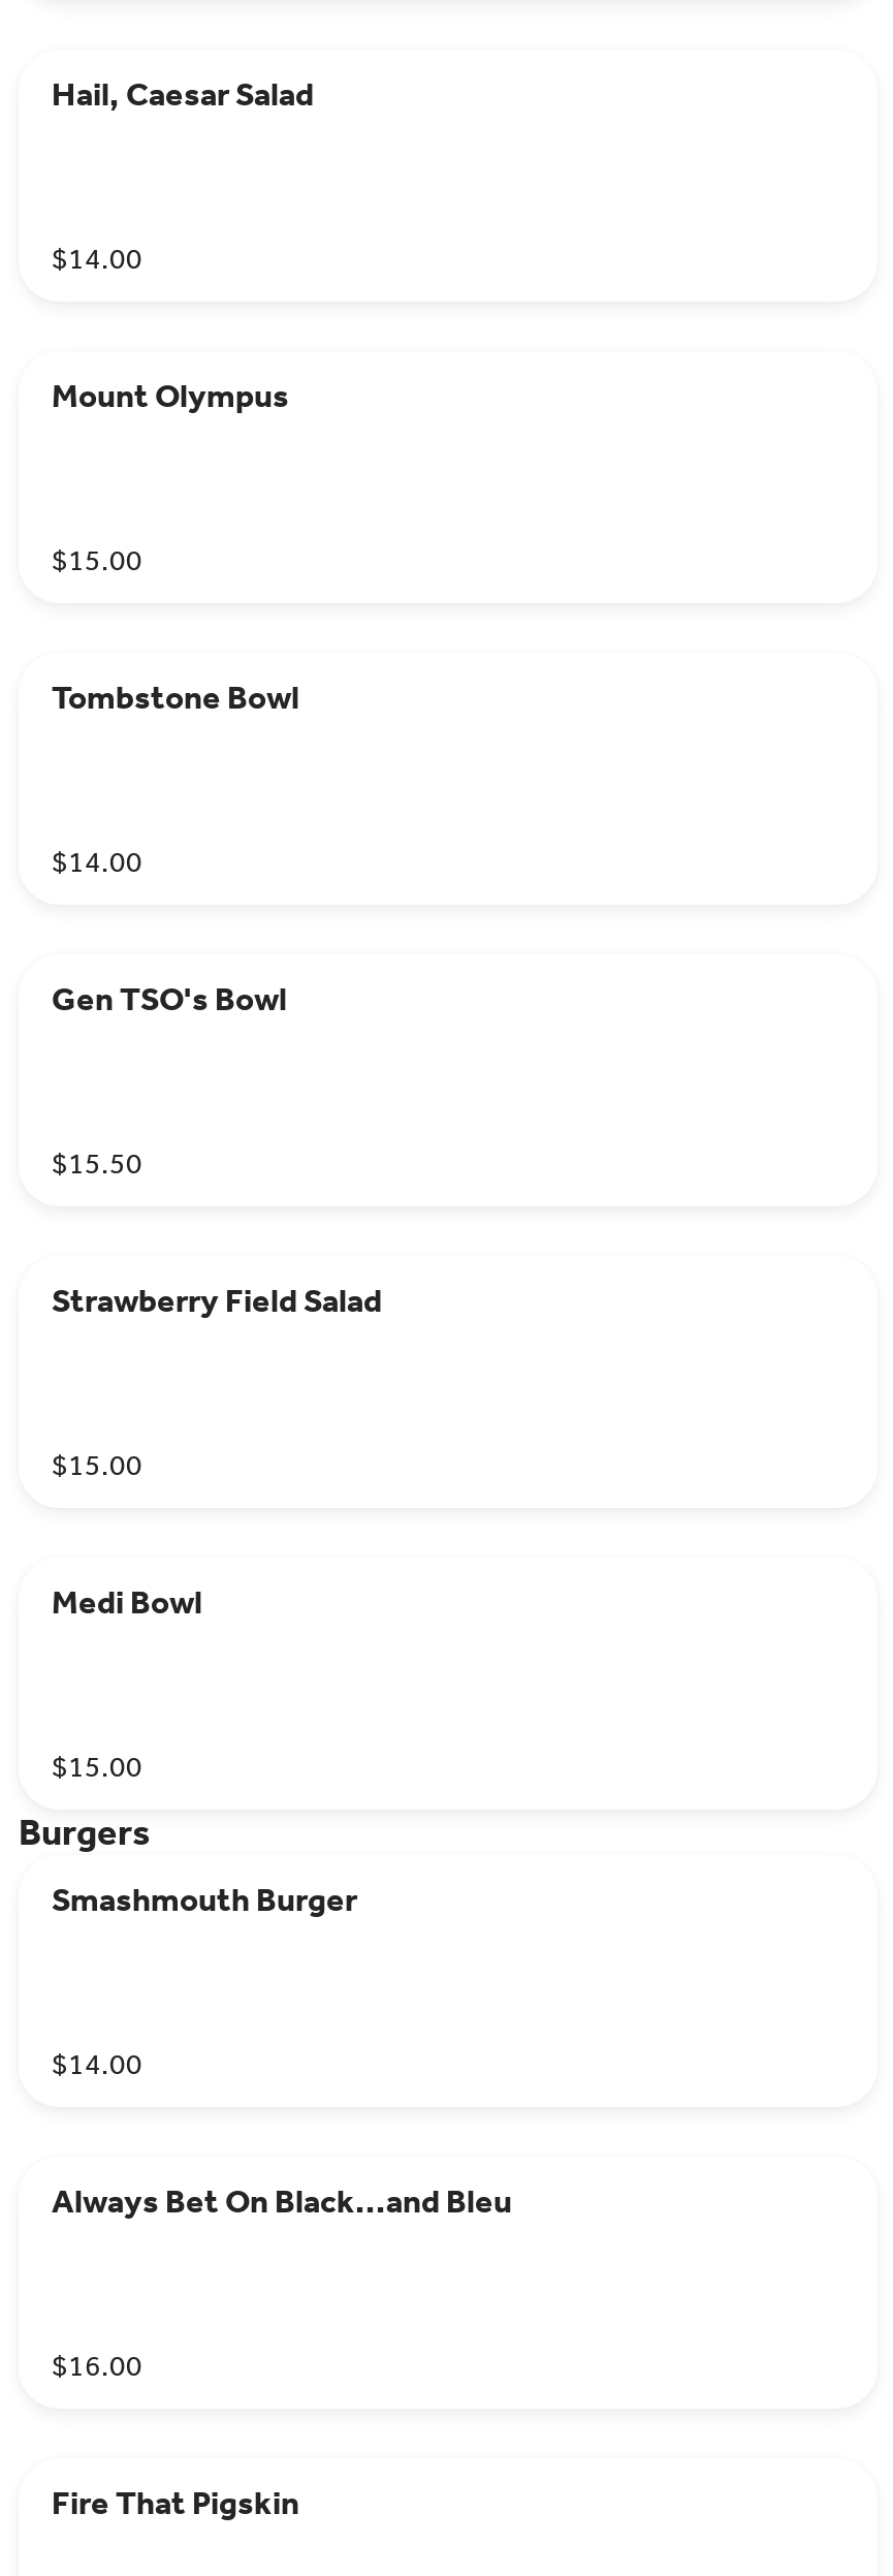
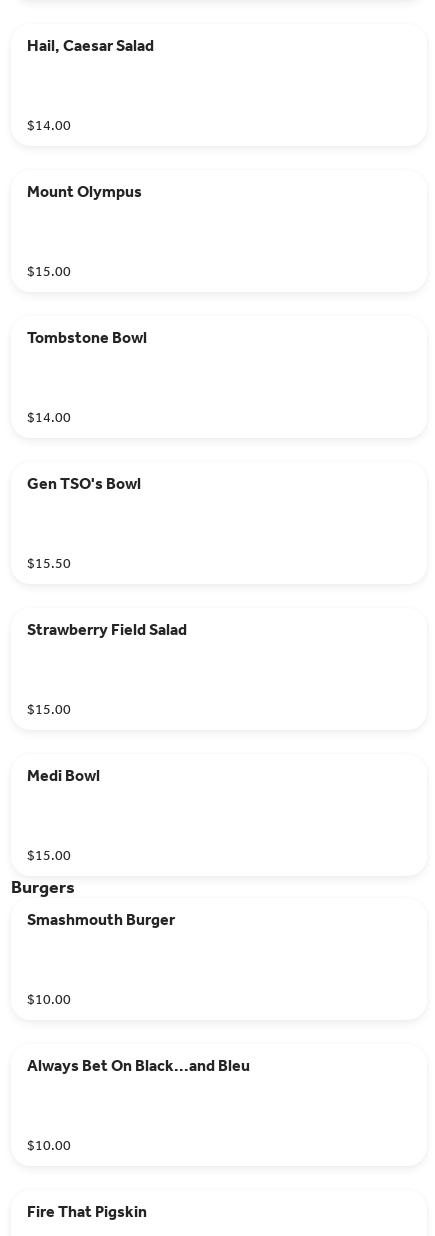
- $14.00
+ $10.00

- $16.00
+ $10.00
